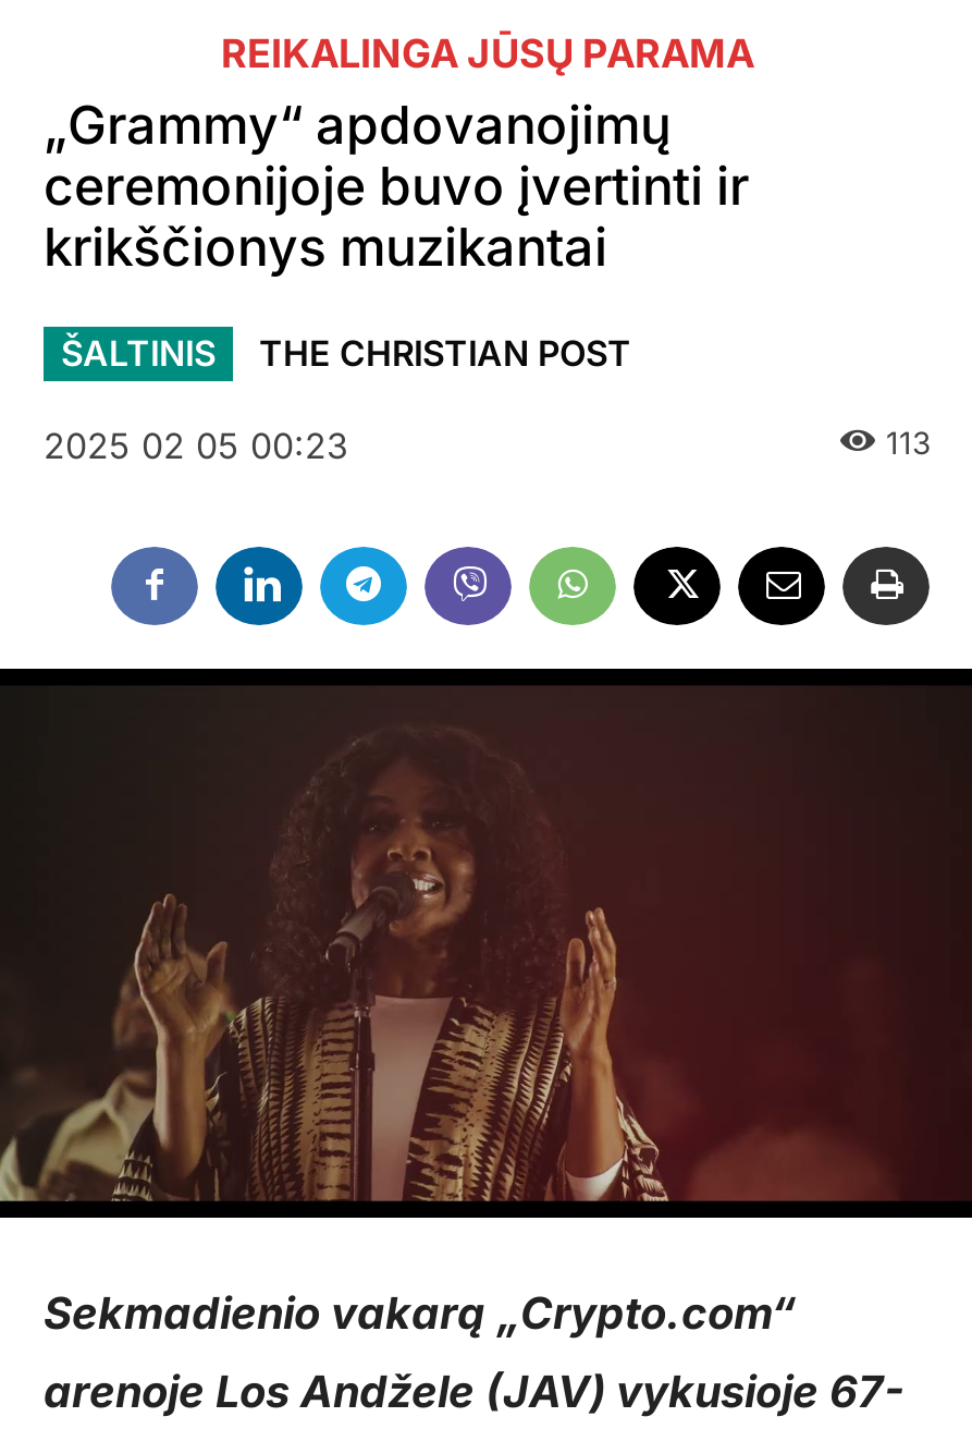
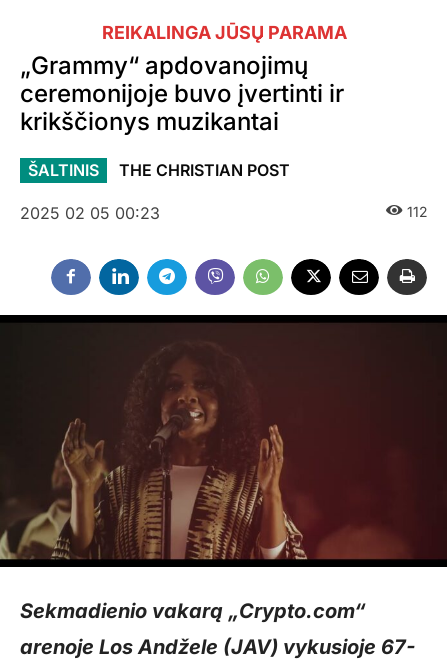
- 113
+ 112
